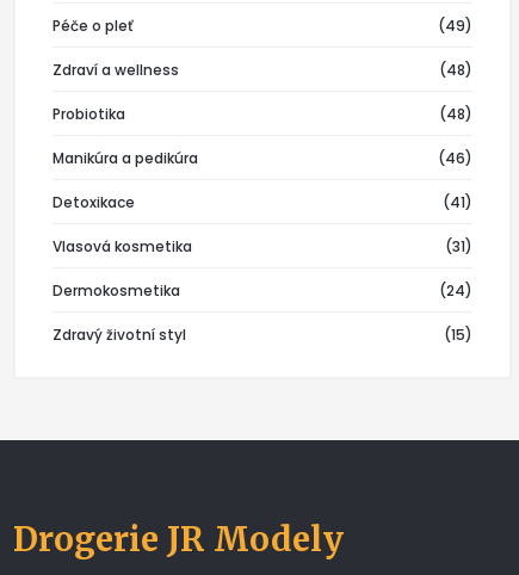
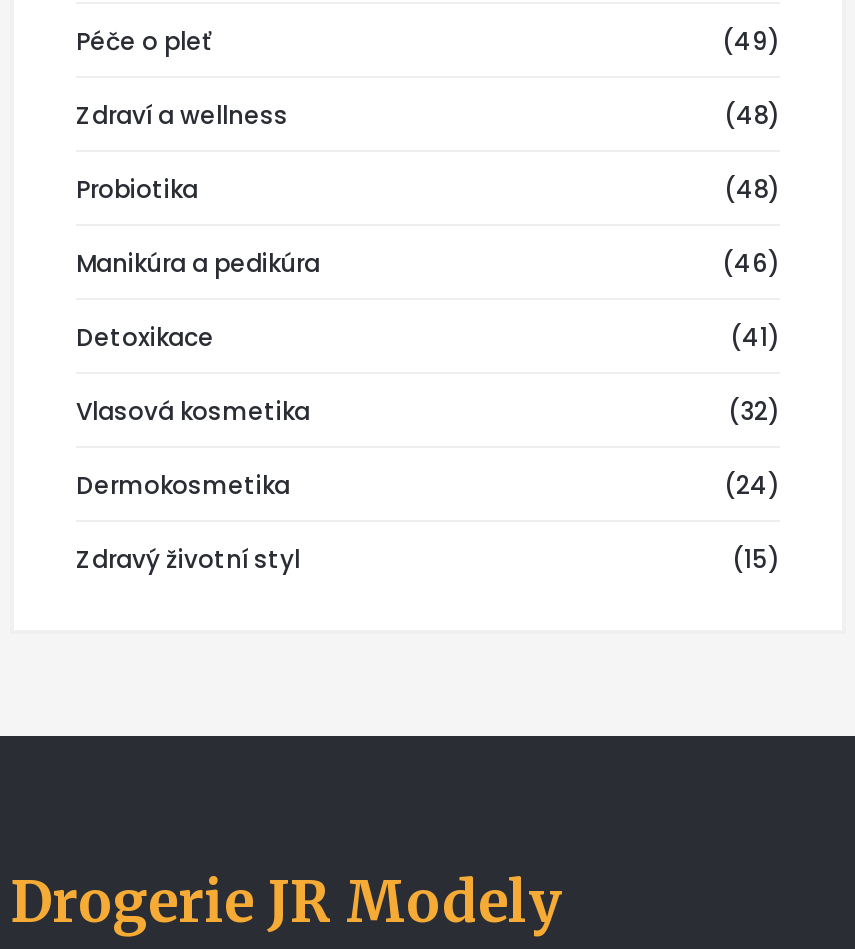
- (31)
+ (32)
